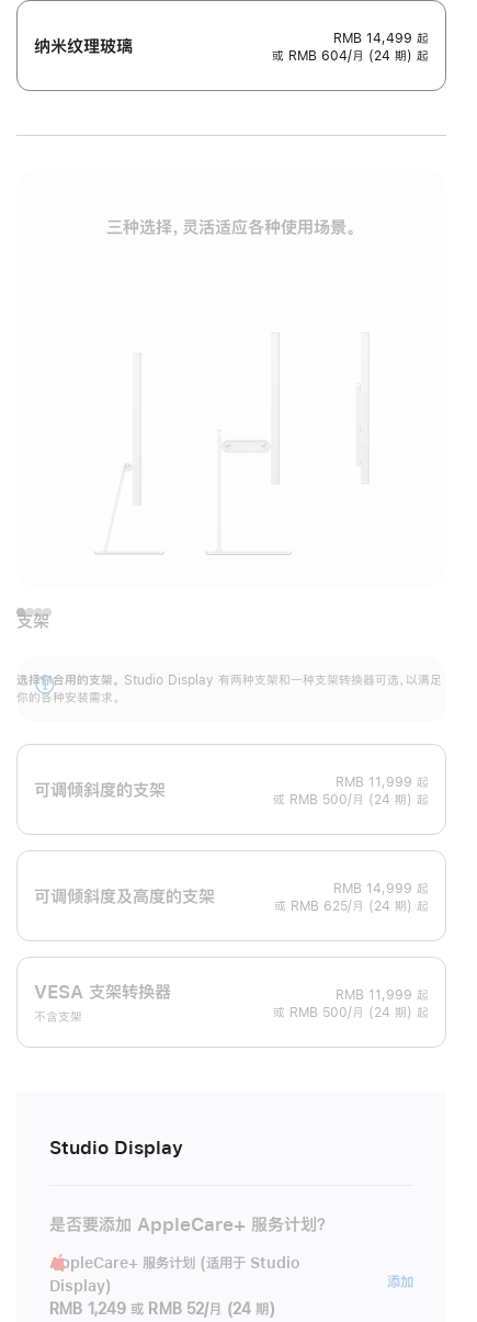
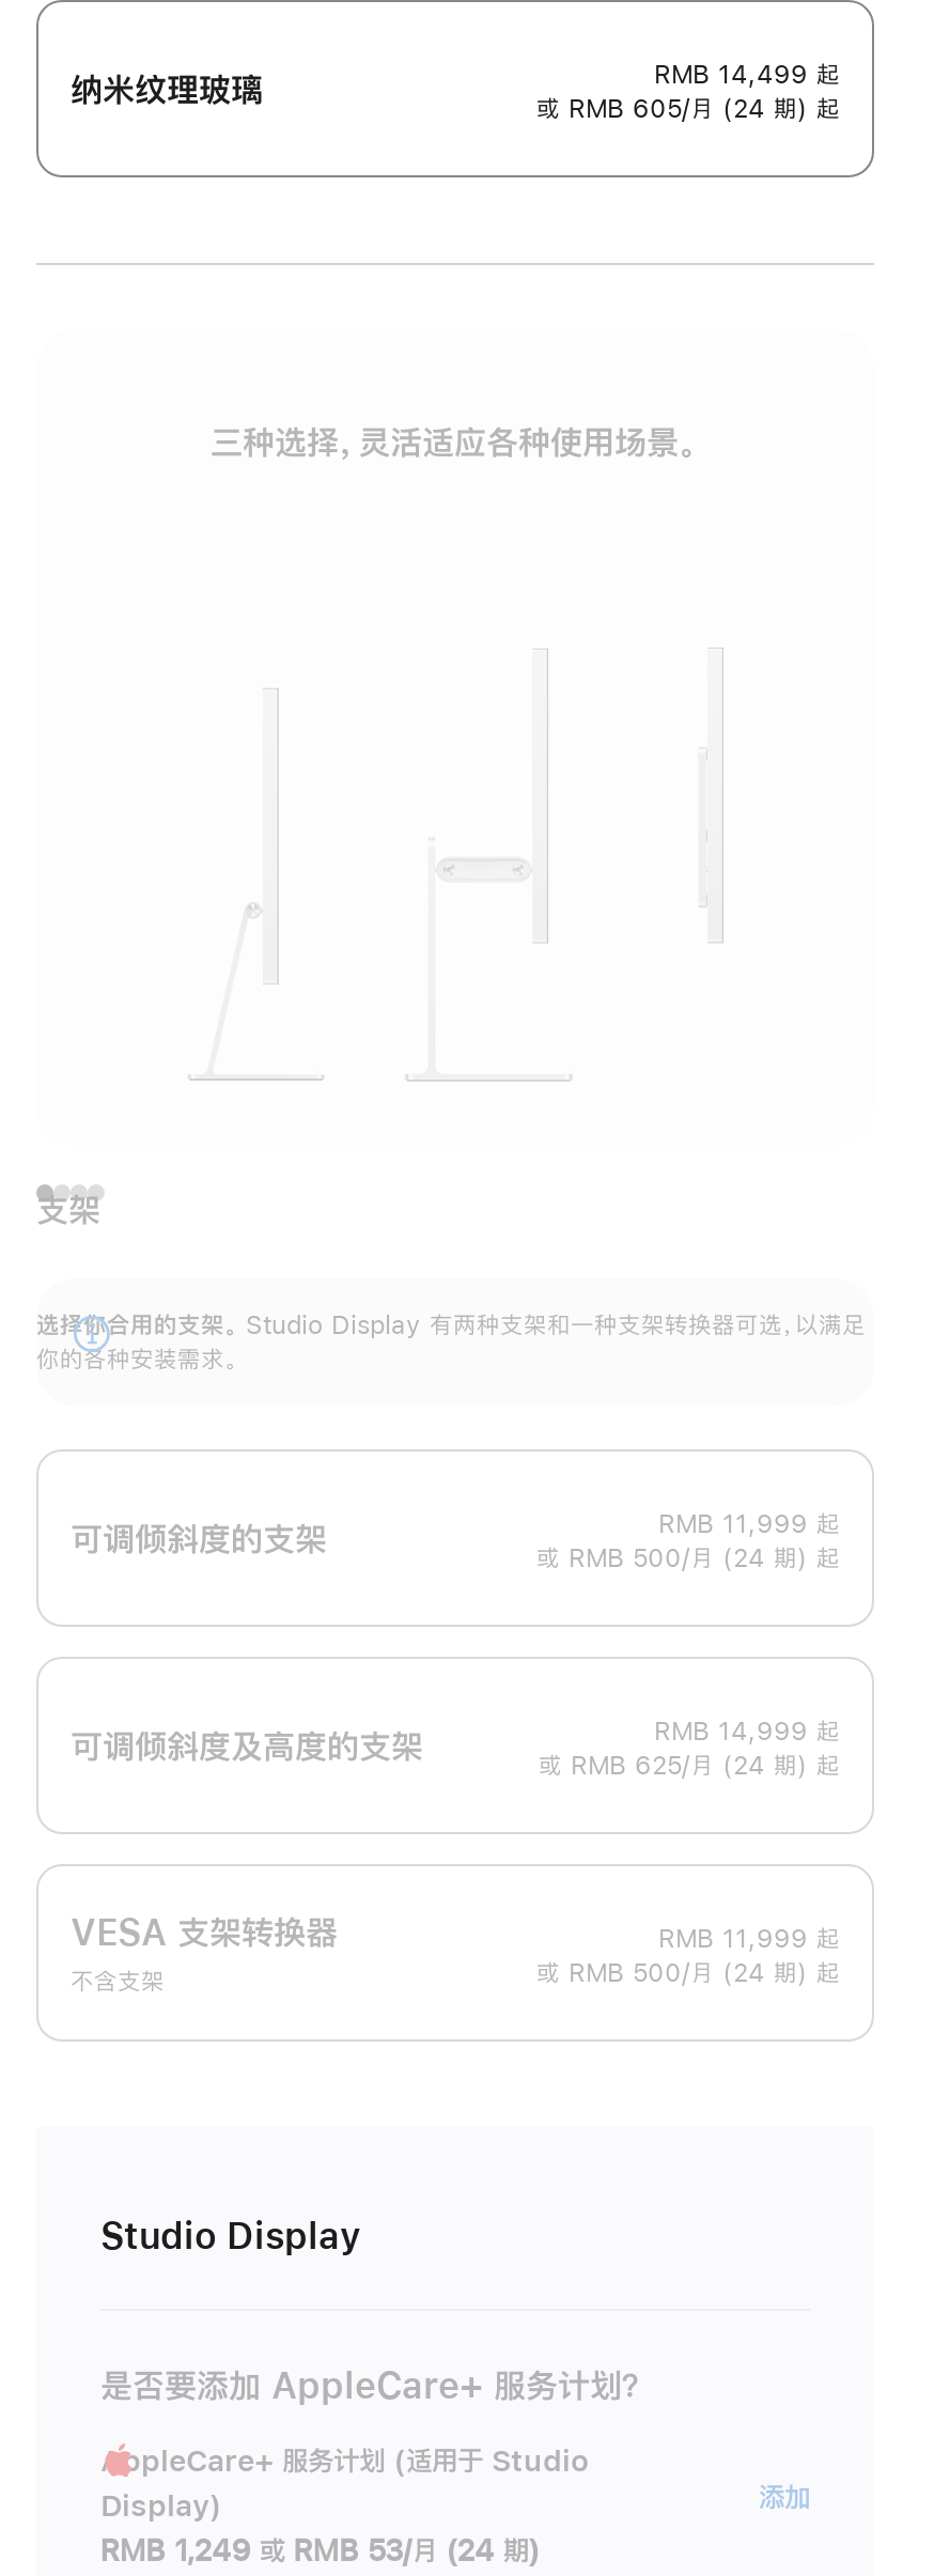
- 或 RMB 604/月 (24 期) 起
+ 或 RMB 605/月 (24 期) 起

- RMB 1,249 或 RMB 52/月 (24 期)
+ RMB 1,249 或 RMB 53/月 (24 期)
